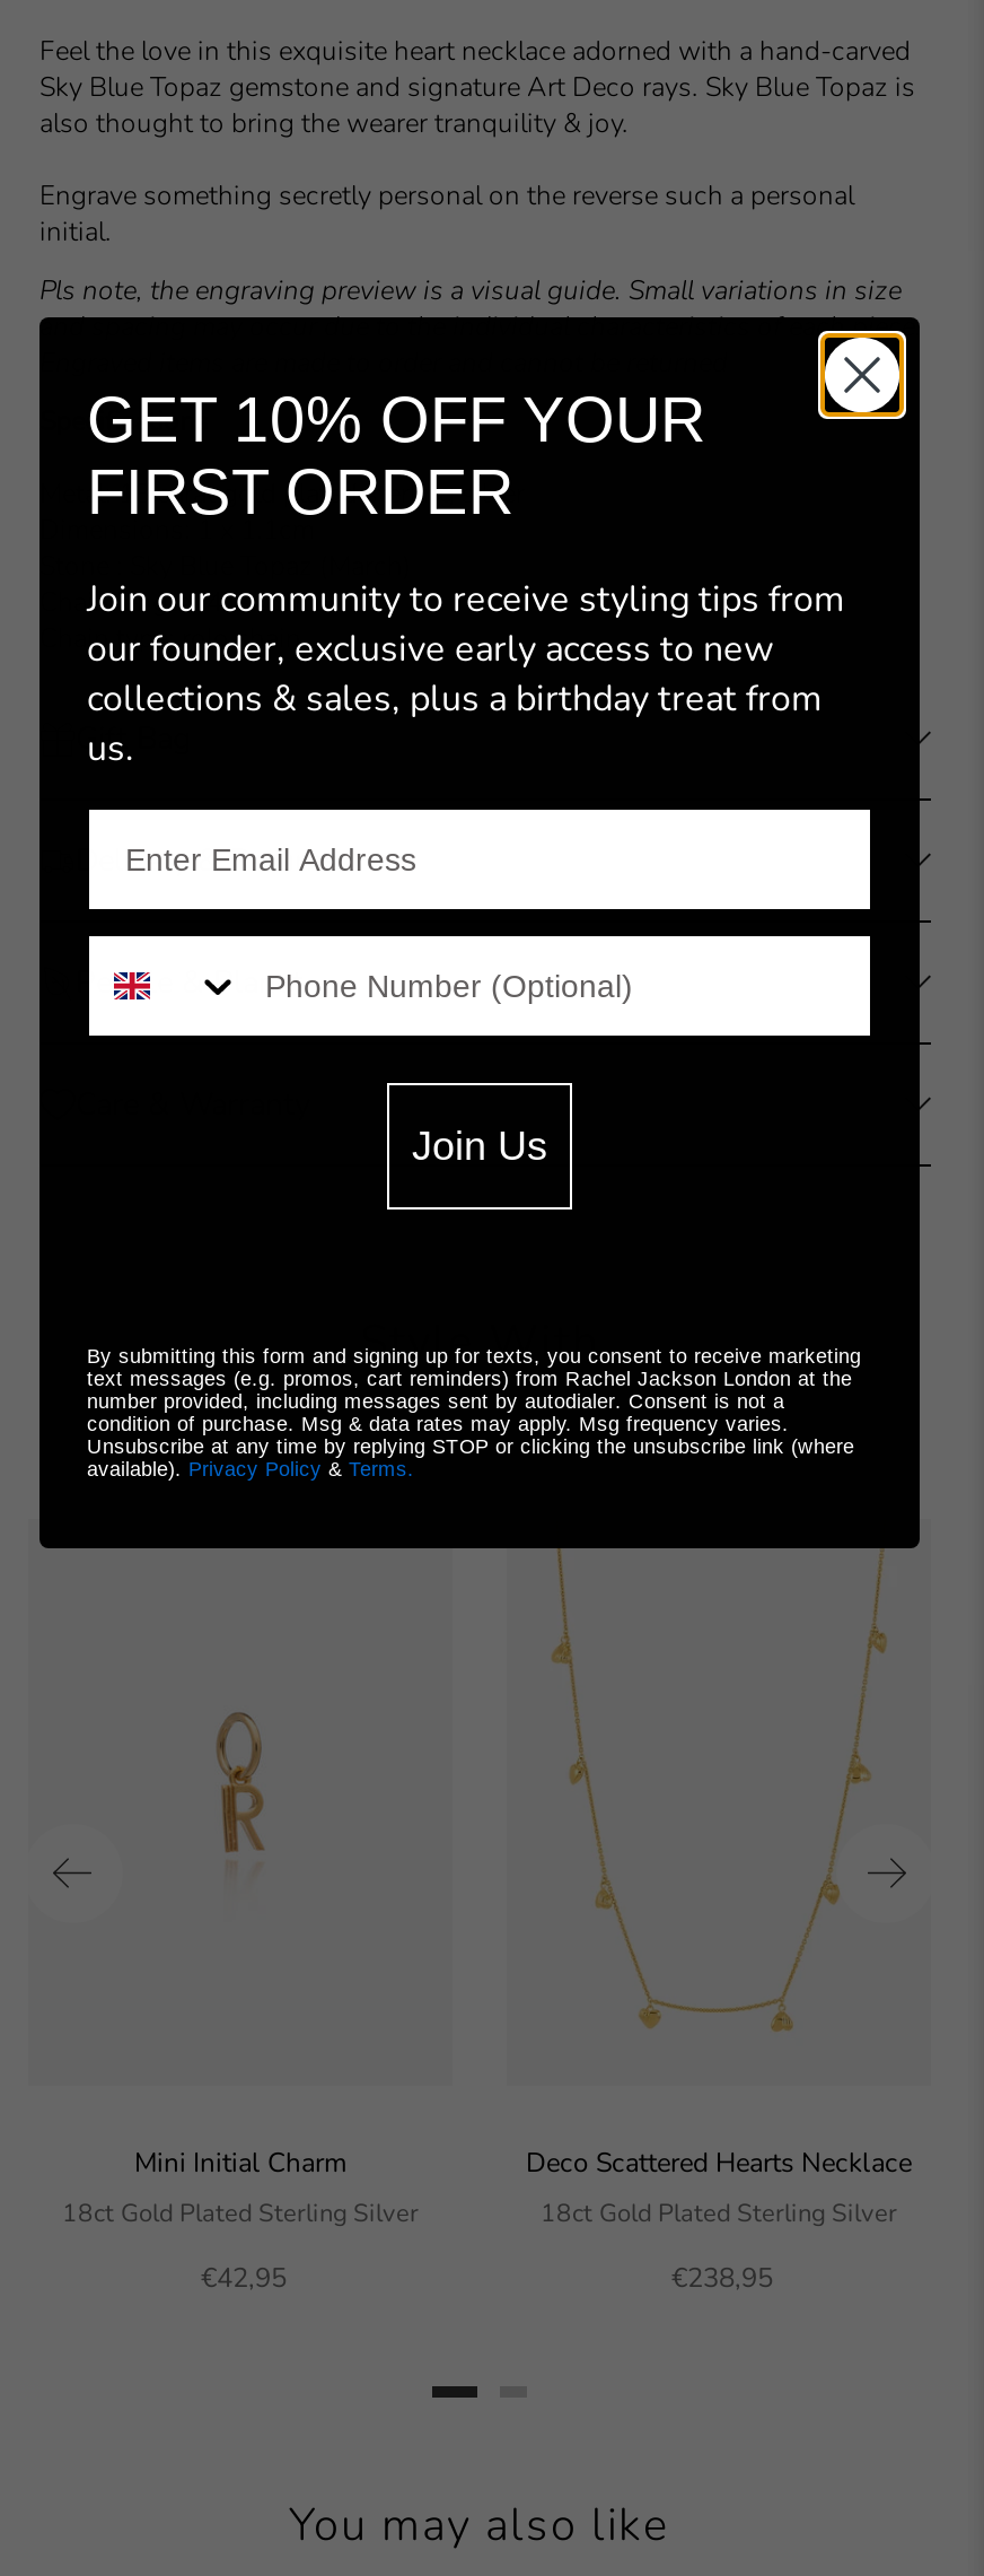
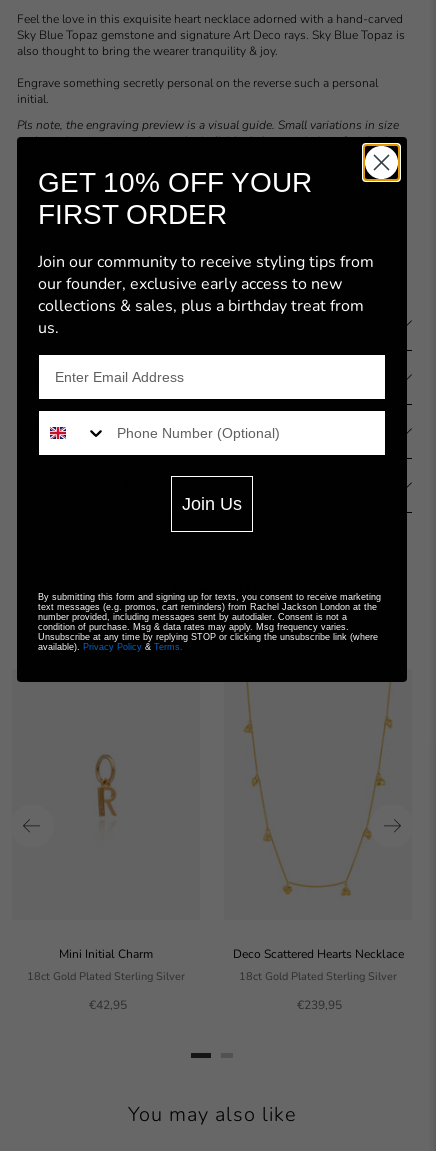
- €238,95
+ €239,95
